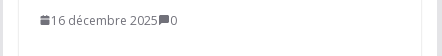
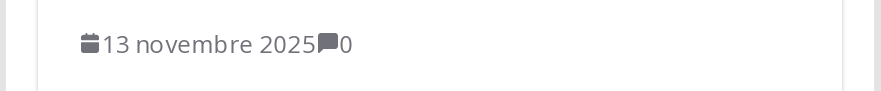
- 16 décembre 2025 0
+ 13 novembre 2025 0
